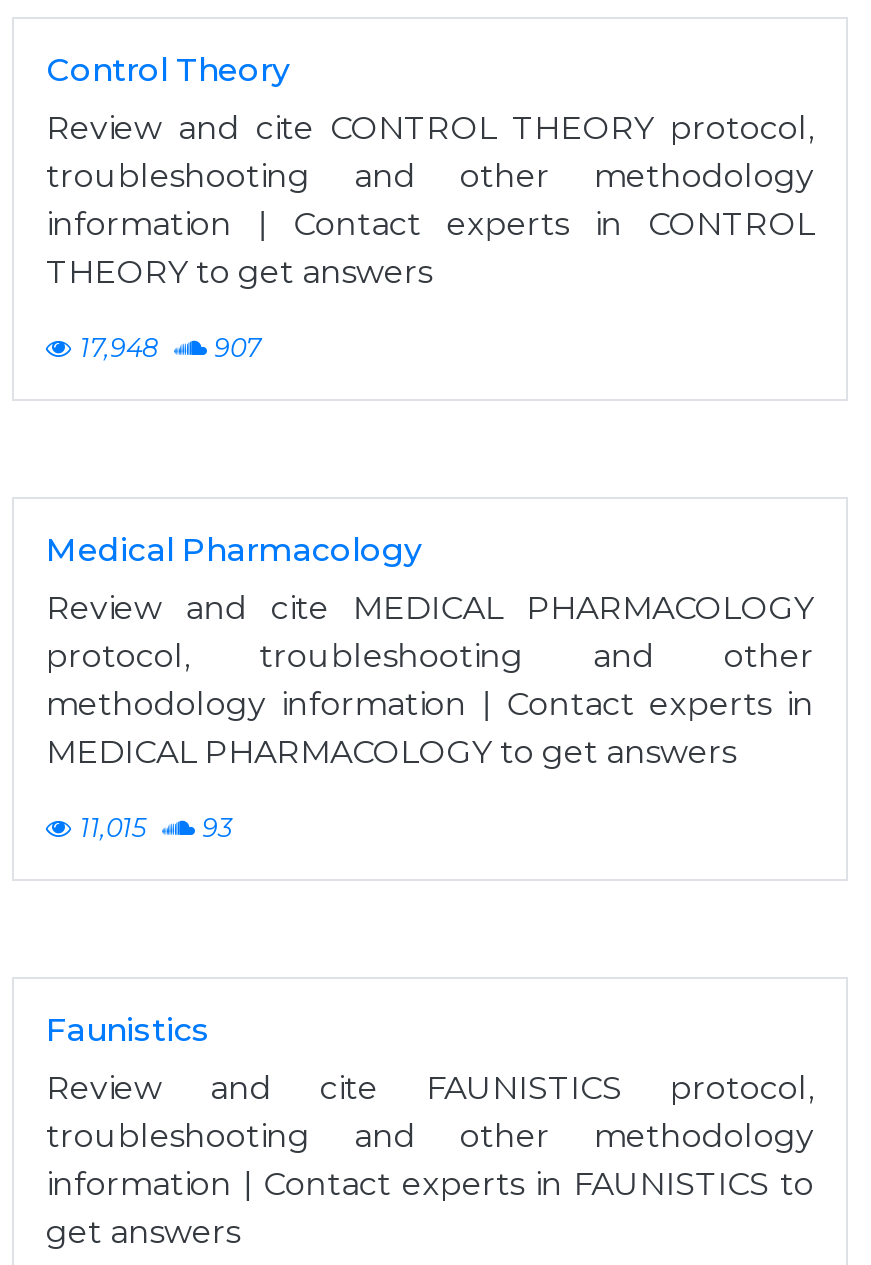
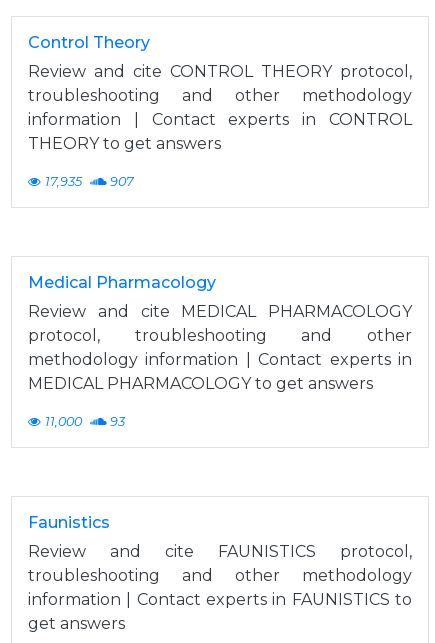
- 17,948 907
+ 17,935 907

- 11,015 93
+ 11,000 93
